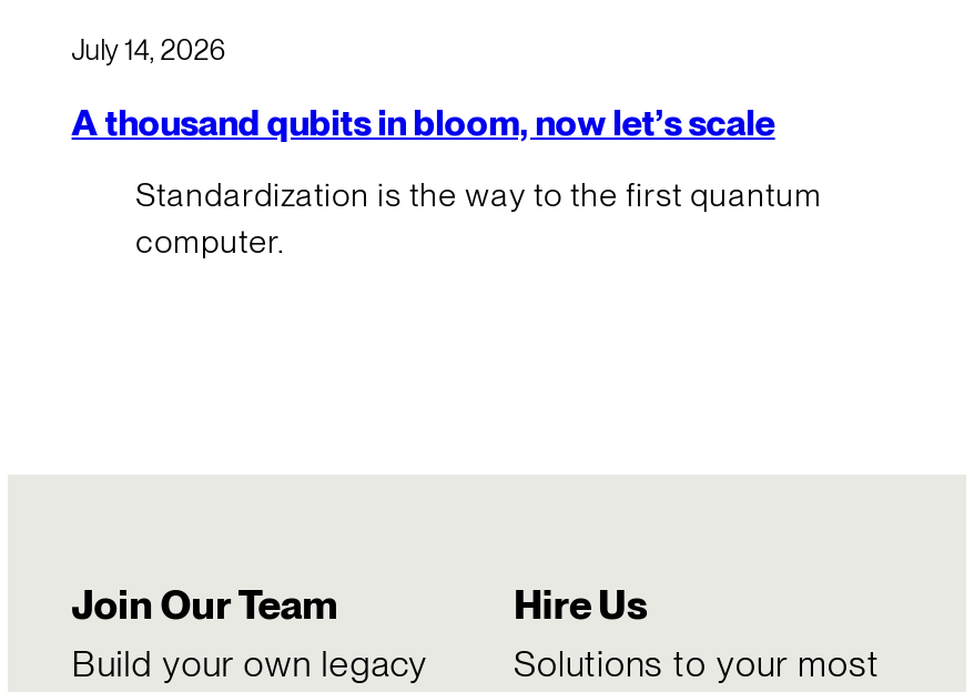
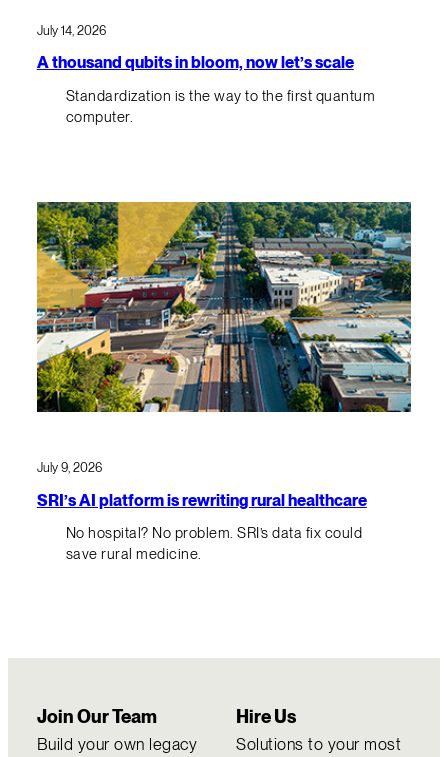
+ [image]

+ July 9, 2026
+ SRI’s AI platform is rewriting rural healthcare
+ No hospital? No problem. SRI’s data fix could
+ save rural medicine.
